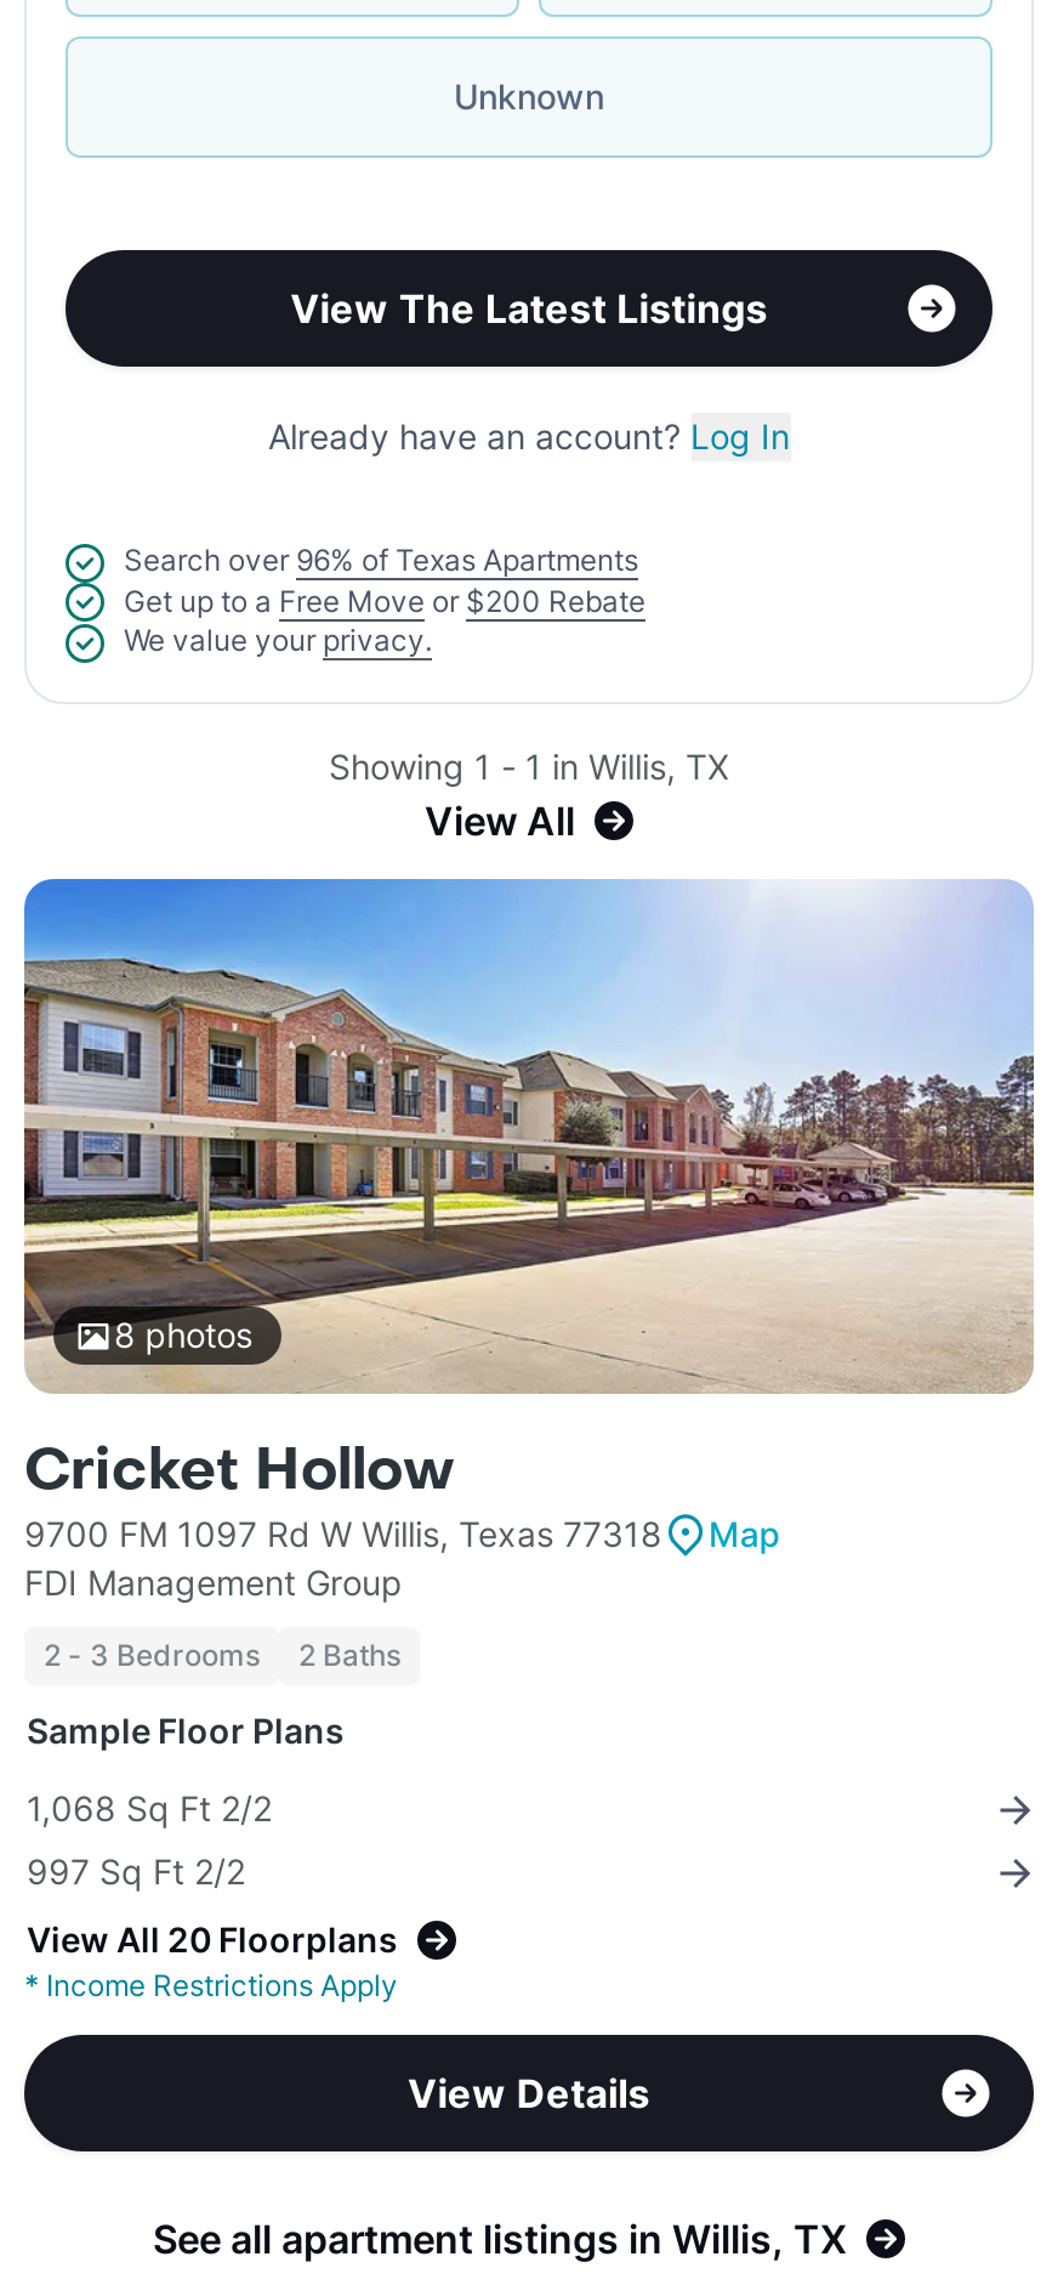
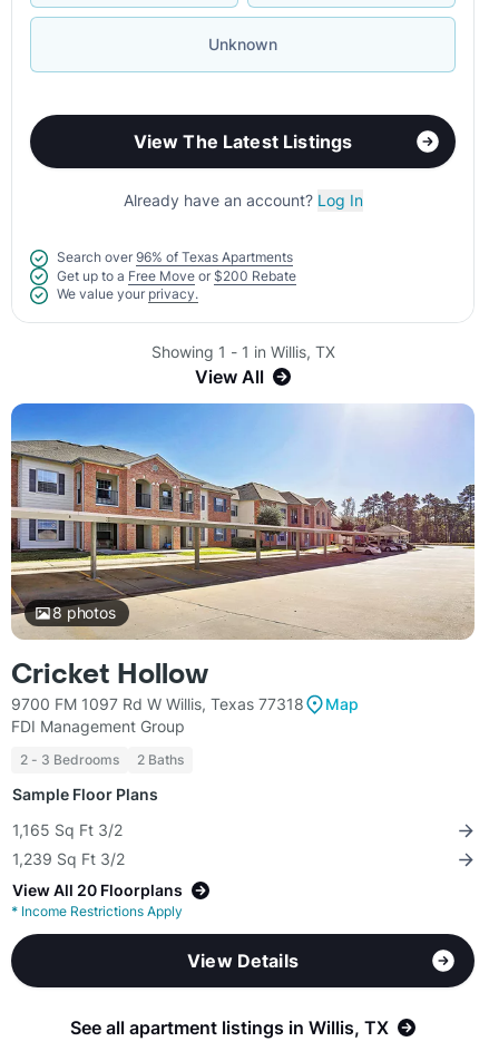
- 1,068 Sq Ft 2/2
+ 1,165 Sq Ft 3/2

- 997 Sq Ft 2/2
+ 1,239 Sq Ft 3/2
